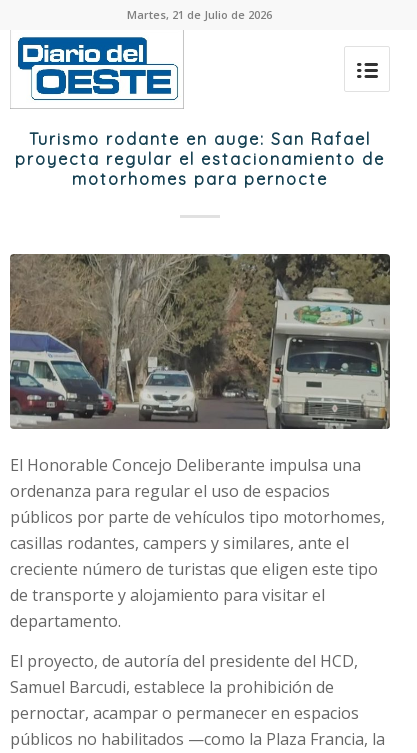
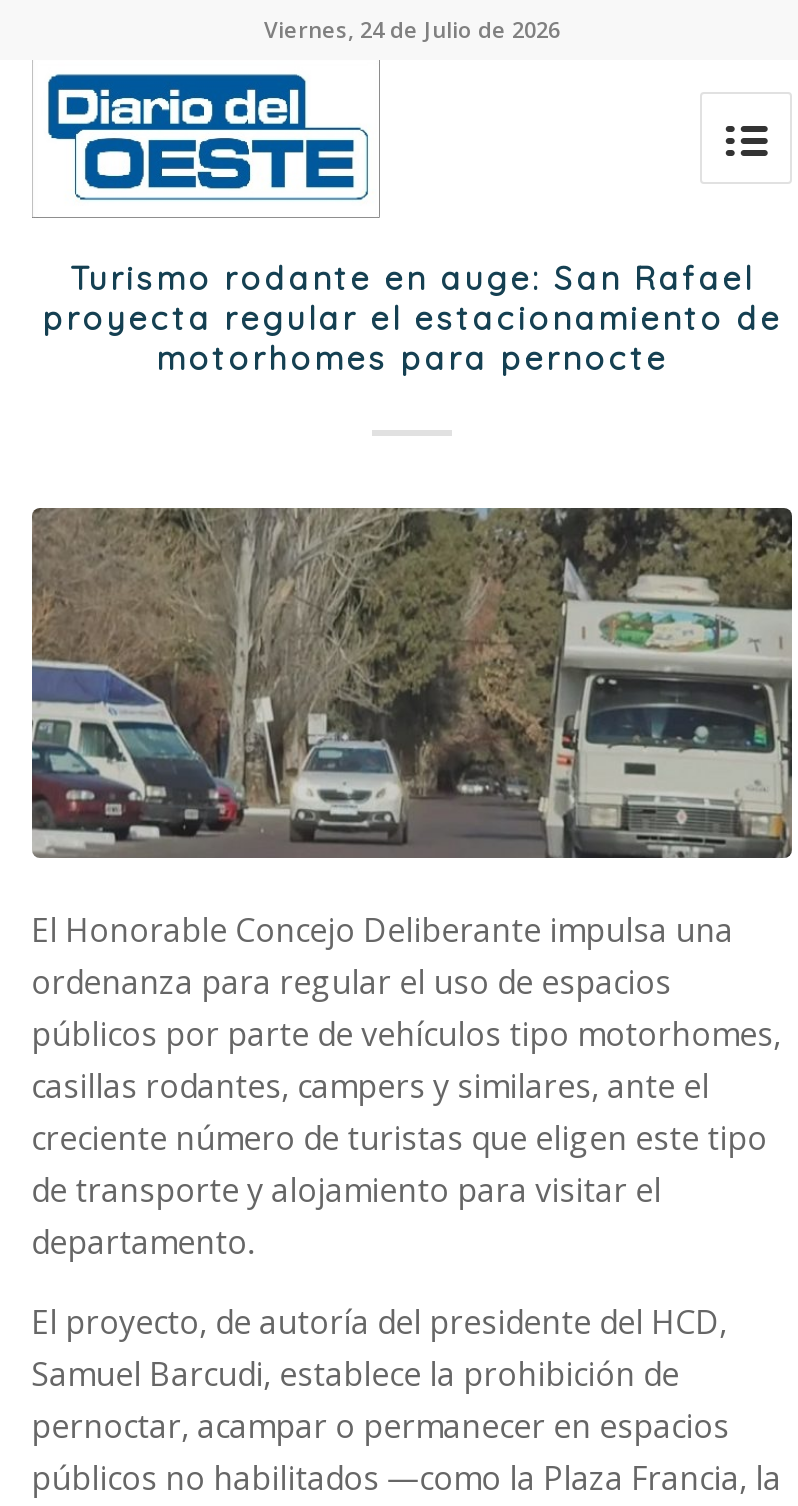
- Martes, 21 de Julio de 2026
+ Viernes, 24 de Julio de 2026
